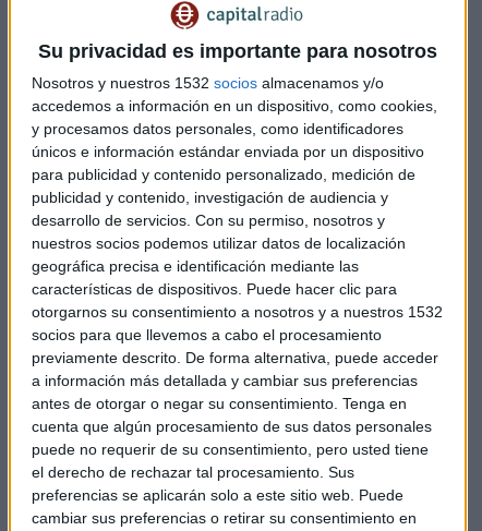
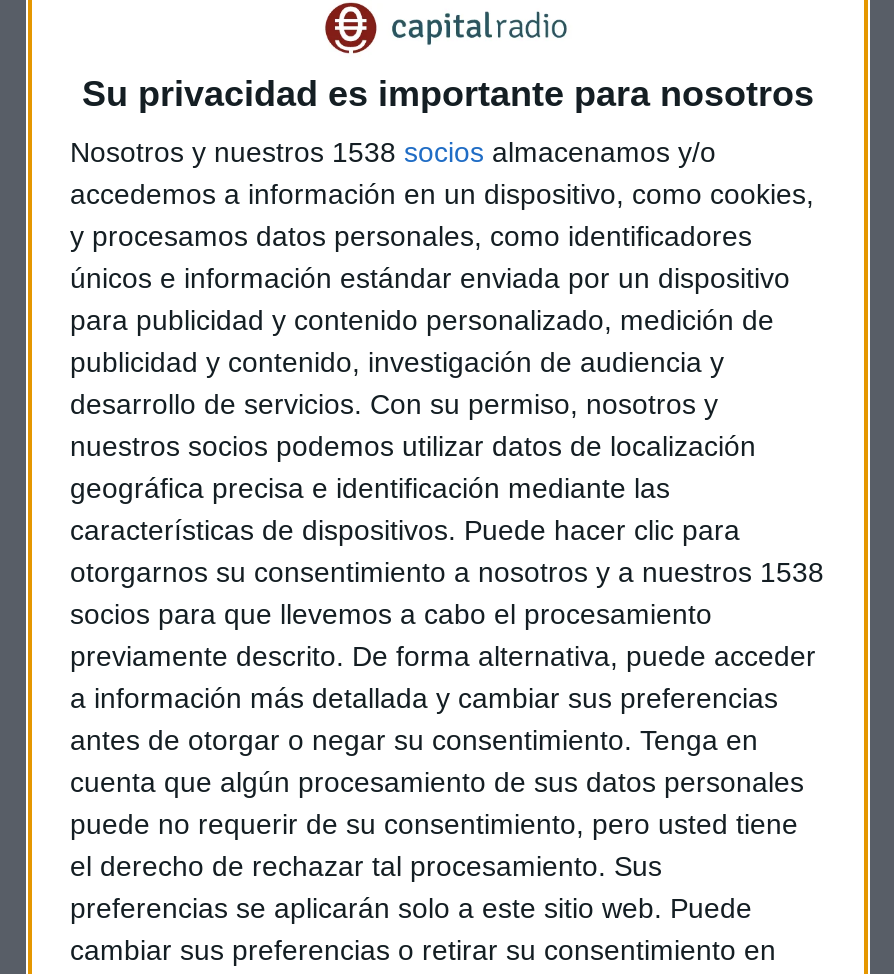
- Nosotros y nuestros 1532 socios almacenamos y/o
+ Nosotros y nuestros 1538 socios almacenamos y/o

- otorgarnos su consentimiento a nosotros y a nuestros 1532
+ otorgarnos su consentimiento a nosotros y a nuestros 1538
